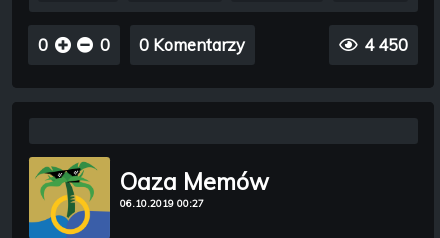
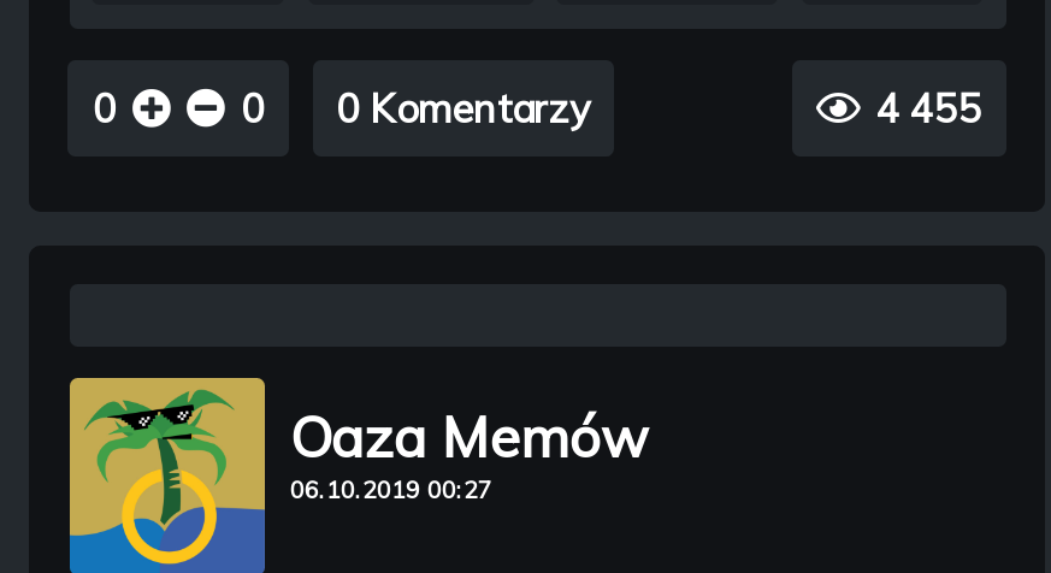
- 4 450
+ 4 455
